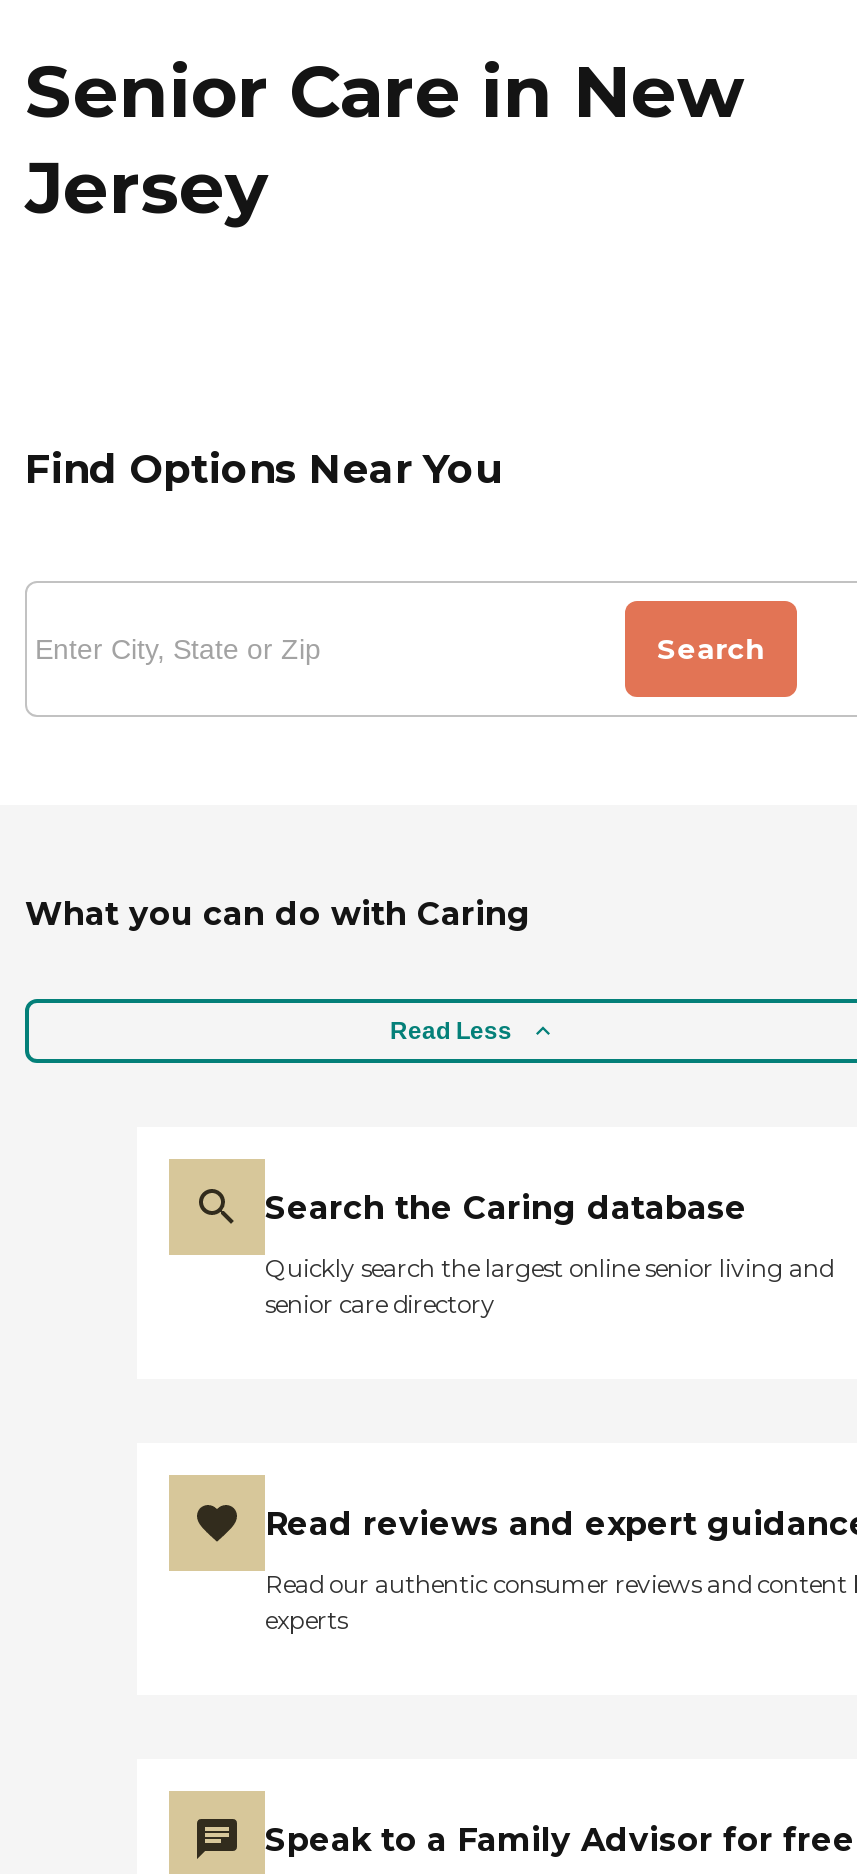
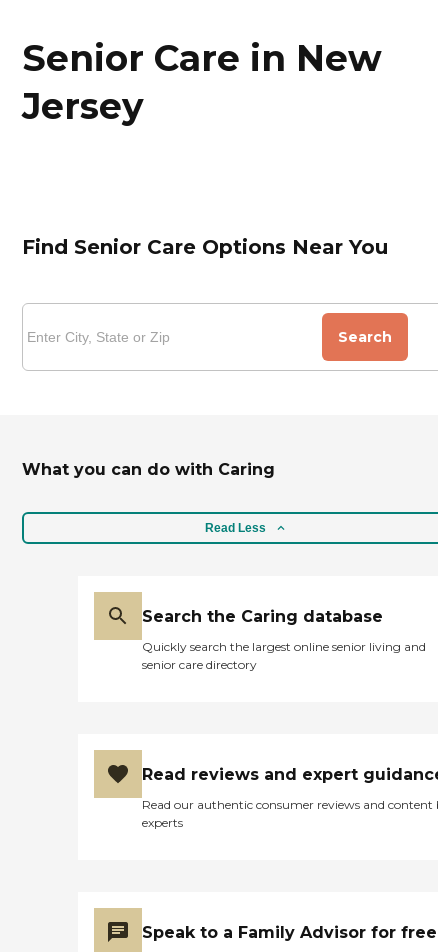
- Find Options Near You
+ Find Senior Care Options Near You
